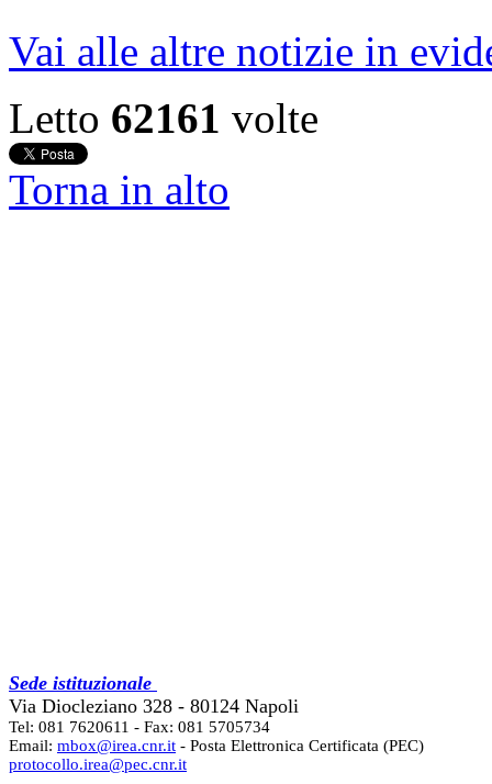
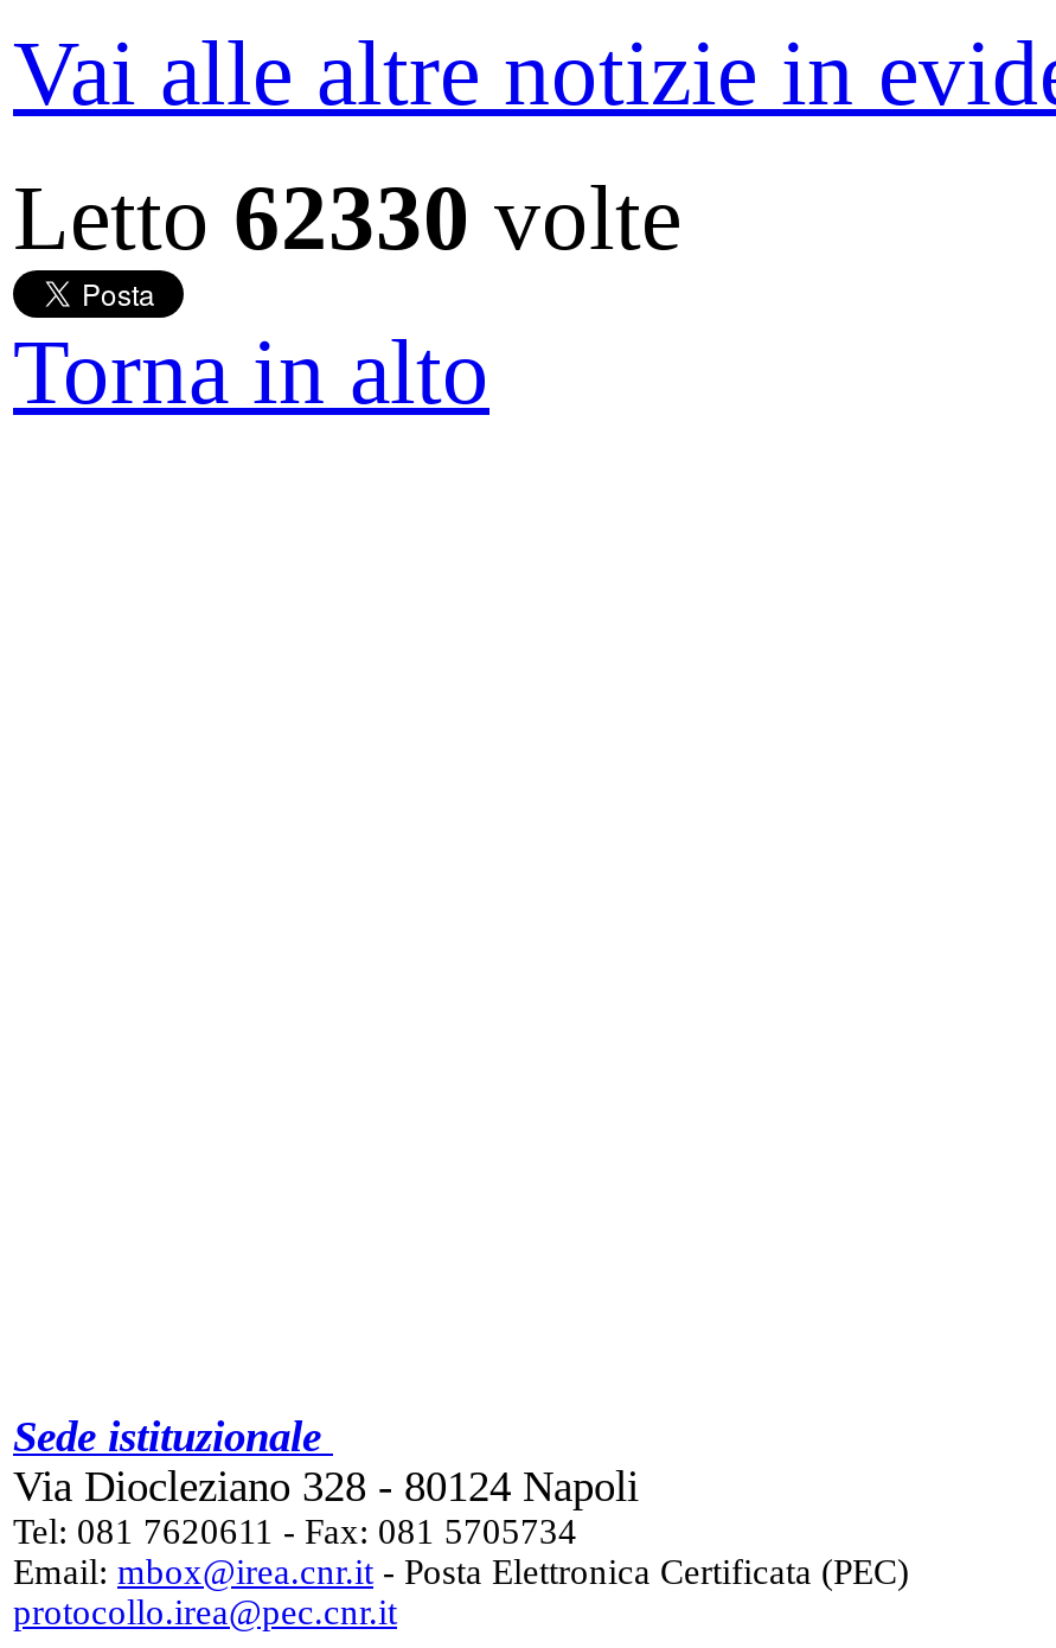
- Letto 62161 volte
+ Letto 62330 volte
